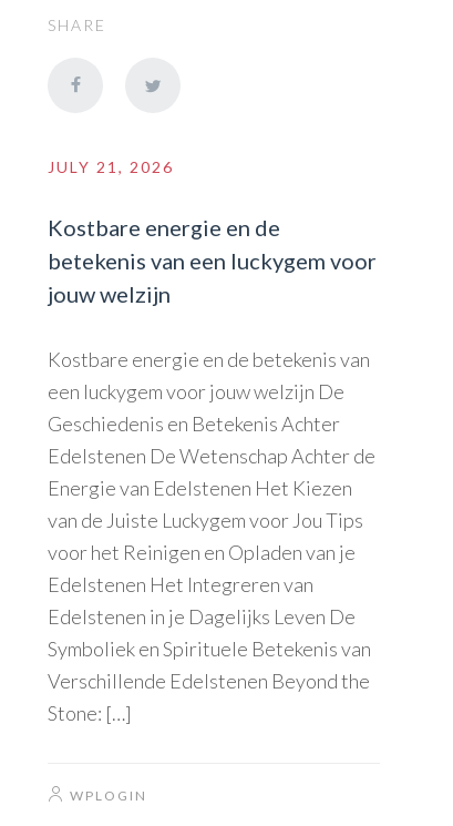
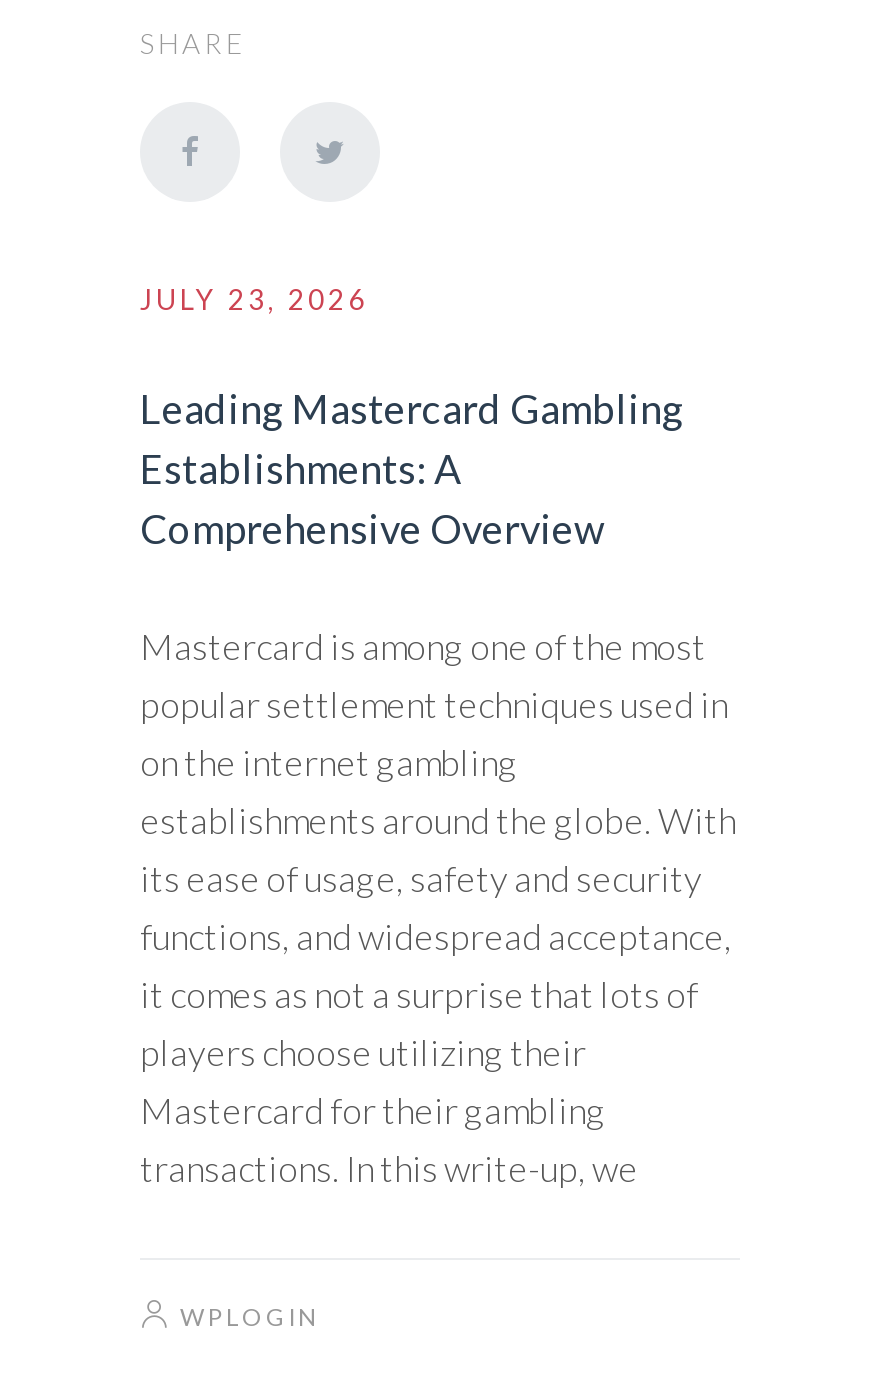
- JULY 21, 2026
+ JULY 23, 2026

- Kostbare energie en de
- betekenis van een luckygem voor
- jouw welzijn
+ Leading Mastercard Gambling
+ Establishments: A
+ Comprehensive Overview

- Kostbare energie en de betekenis van
- een luckygem voor jouw welzijn De
- Geschiedenis en Betekenis Achter
- Edelstenen De Wetenschap Achter de
- Energie van Edelstenen Het Kiezen
- van de Juiste Luckygem voor Jou Tips
- voor het Reinigen en Opladen van je
- Edelstenen Het Integreren van
- Edelstenen in je Dagelijks Leven De
- Symboliek en Spirituele Betekenis van
- Verschillende Edelstenen Beyond the
- Stone: […]
+ Mastercard is among one of the most
+ popular settlement techniques used in
+ on the internet gambling
+ establishments around the globe. With
+ its ease of usage, safety and security
+ functions, and widespread acceptance,
+ it comes as not a surprise that lots of
+ players choose utilizing their
+ Mastercard for their gambling
+ transactions. In this write-up, we
